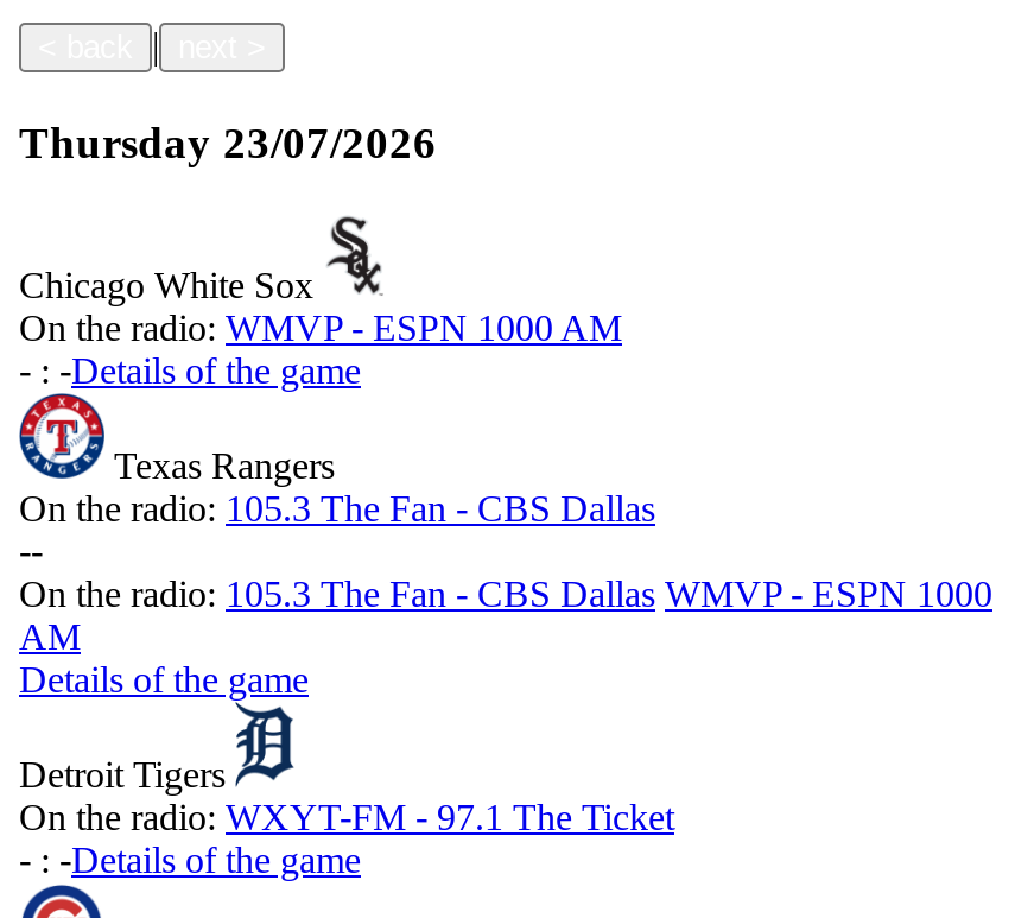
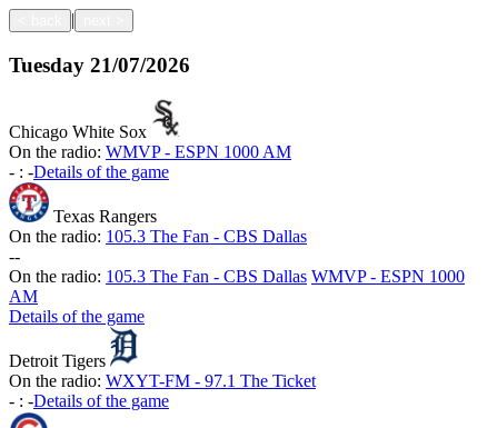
- Thursday 23/07/2026
+ Tuesday 21/07/2026
